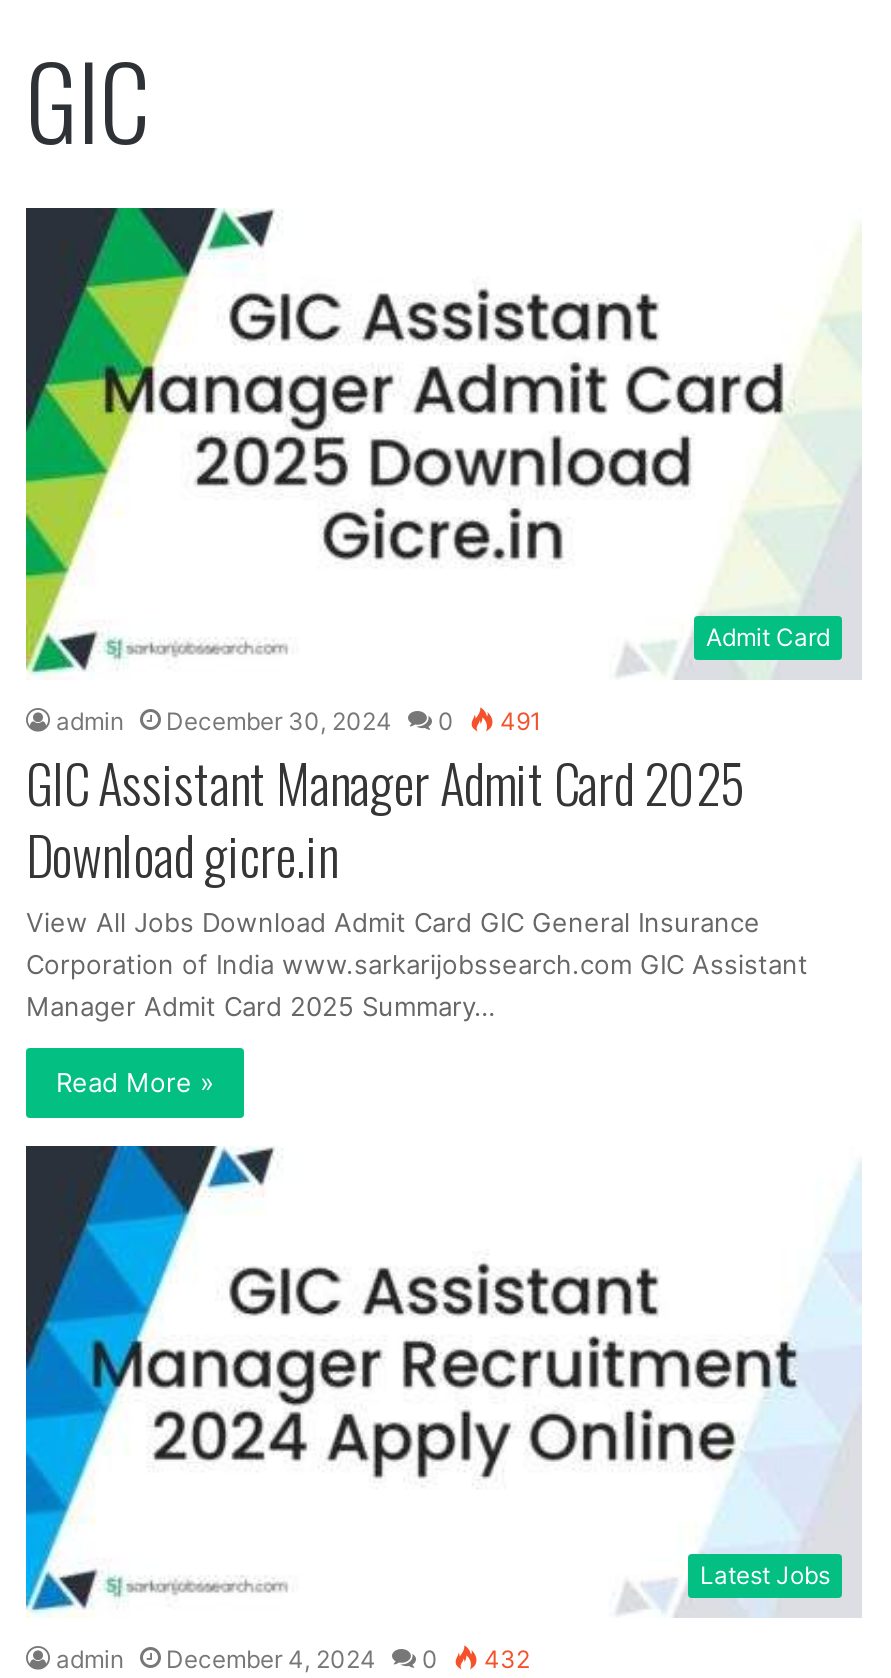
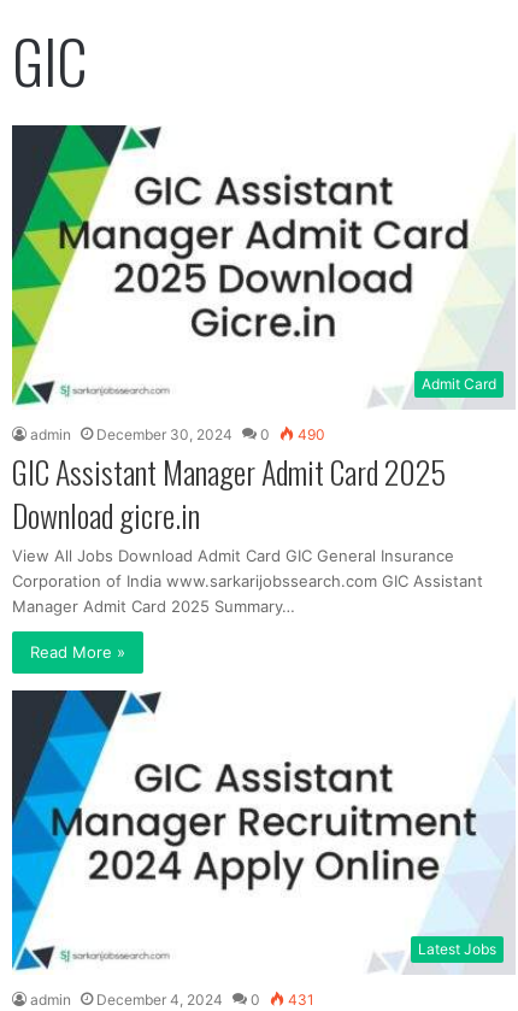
- admin December 30, 2024 0 491
+ admin December 30, 2024 0 490

- admin December 4, 2024 0 432
+ admin December 4, 2024 0 431
